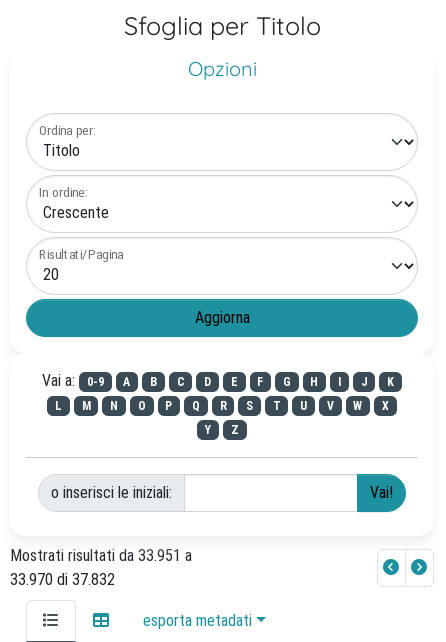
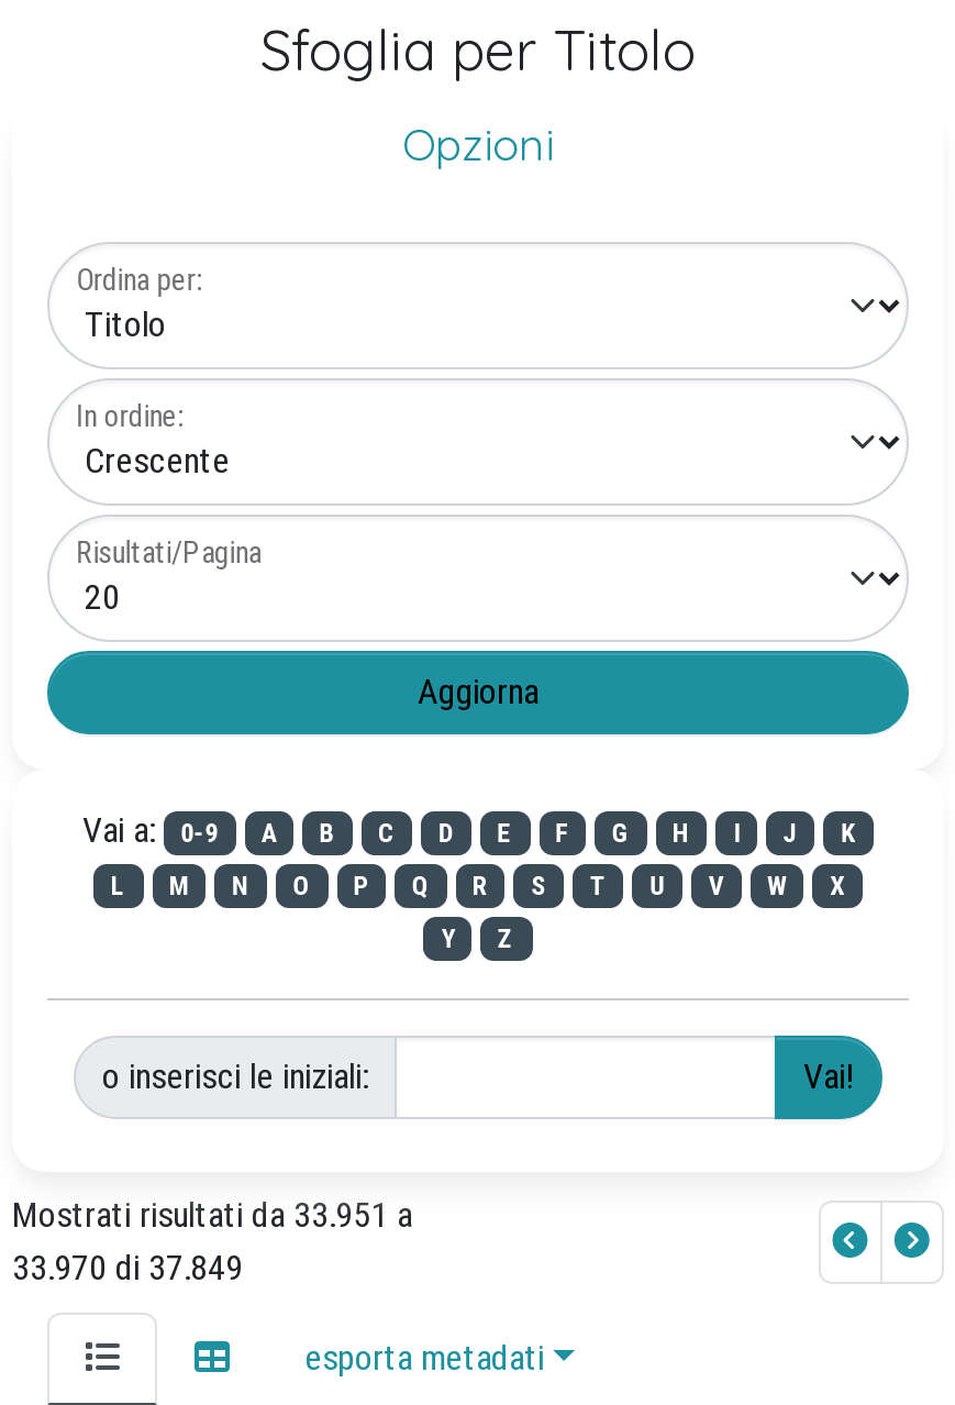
- 33.970 di 37.832
+ 33.970 di 37.849
